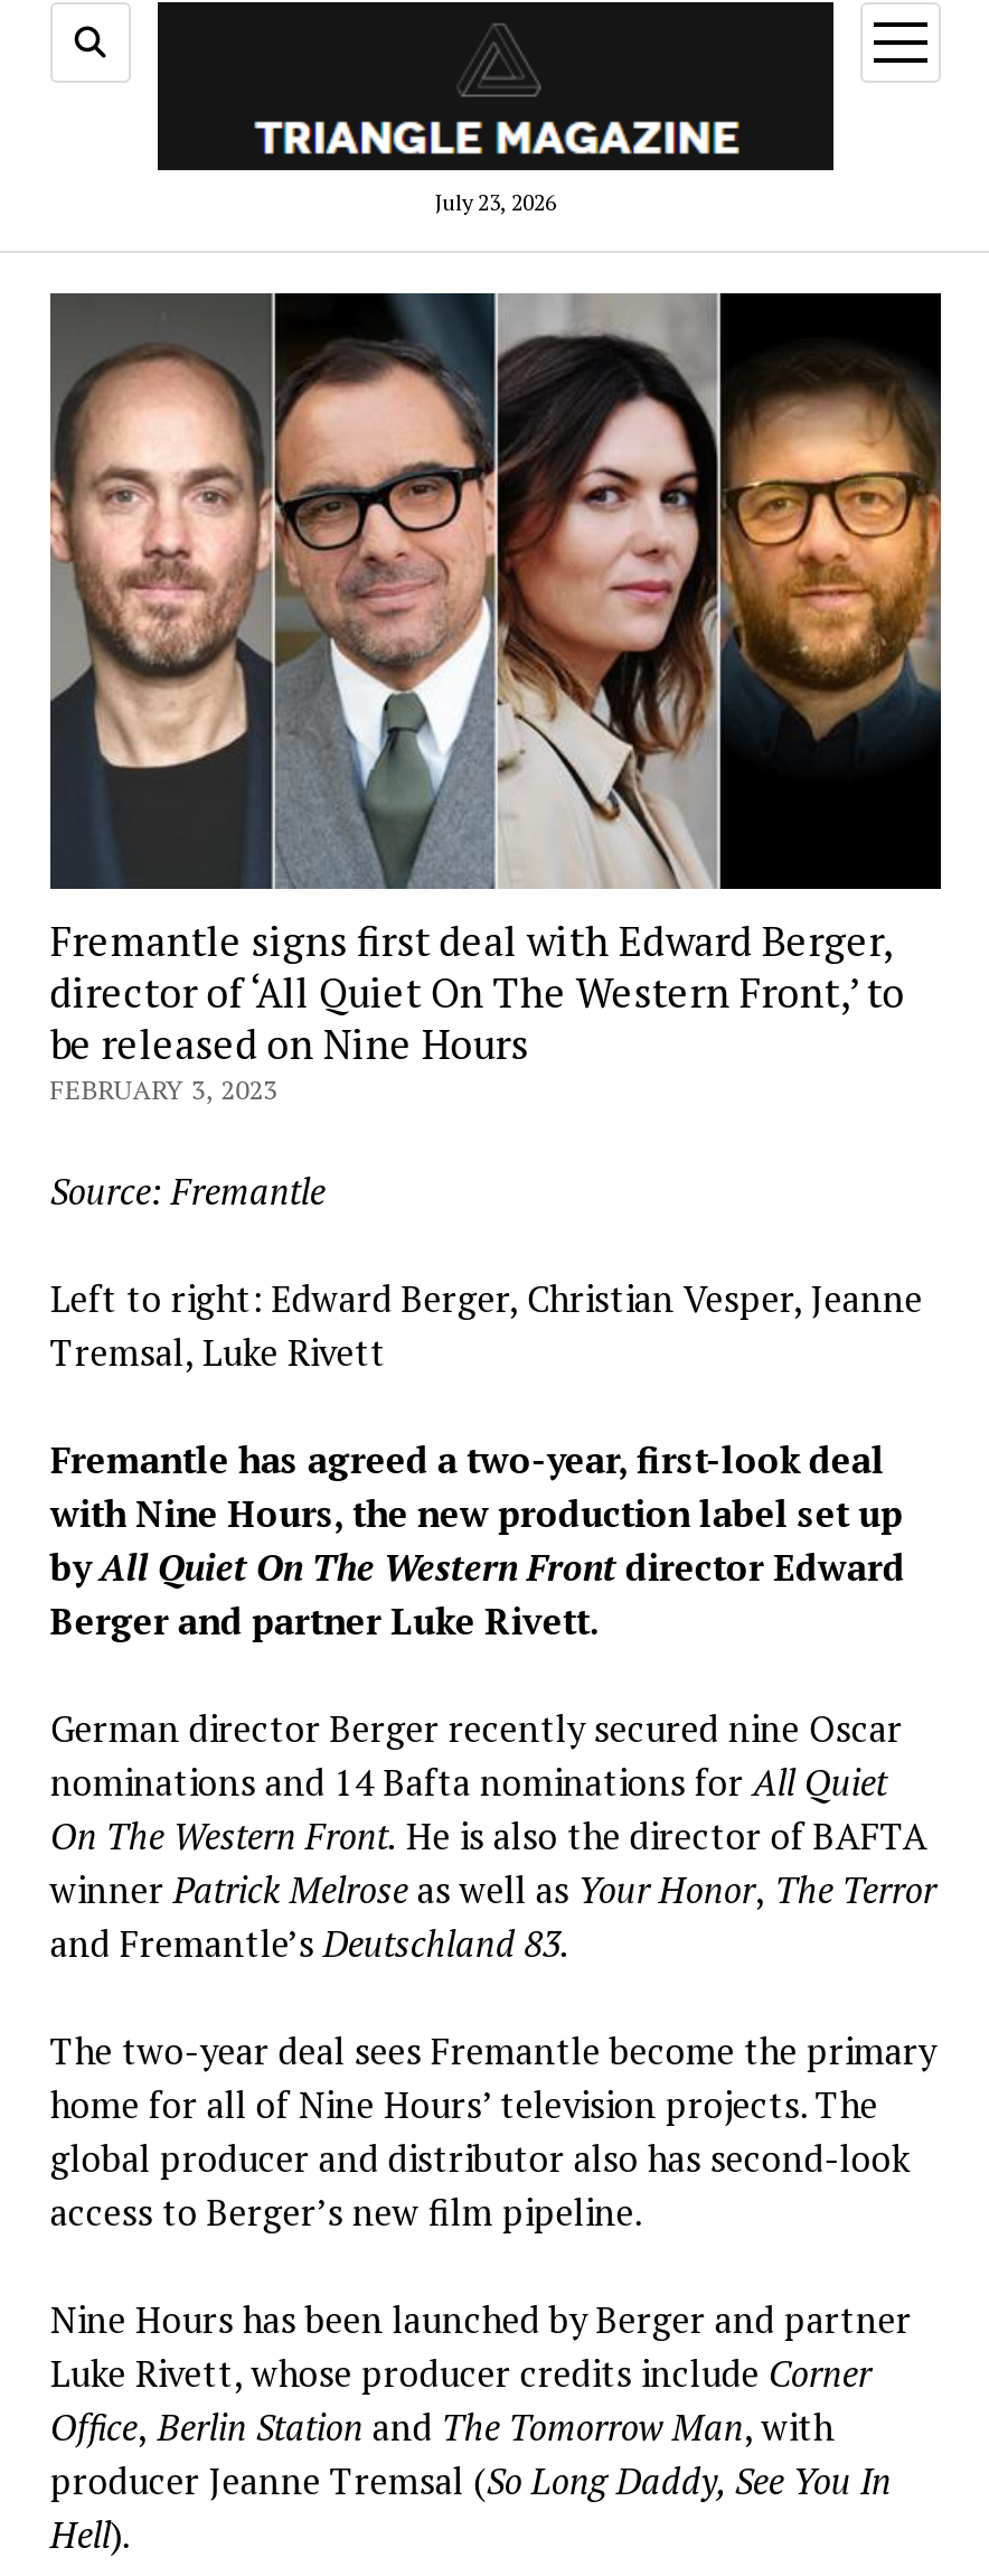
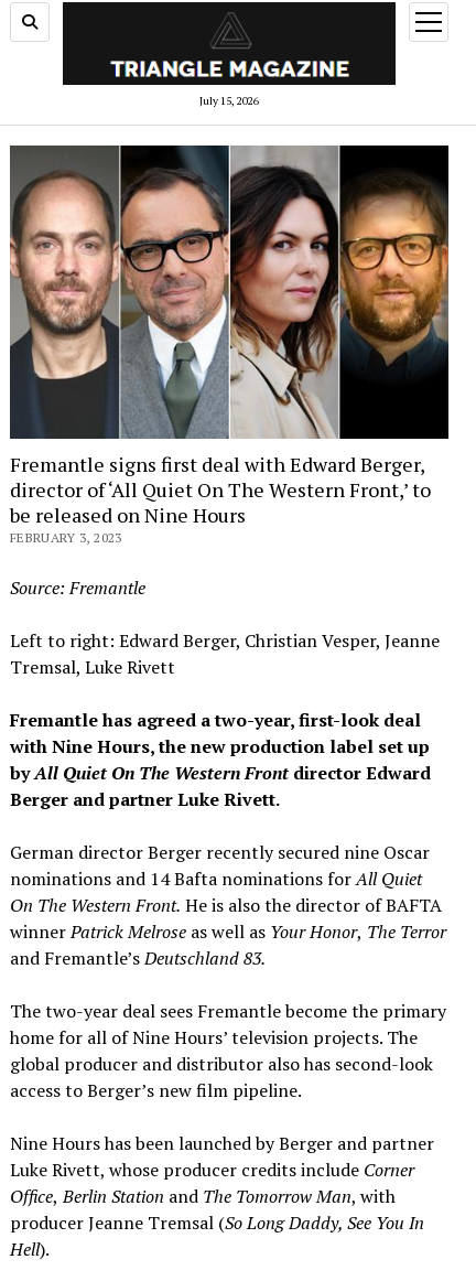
- July 23, 2026
+ July 15, 2026
